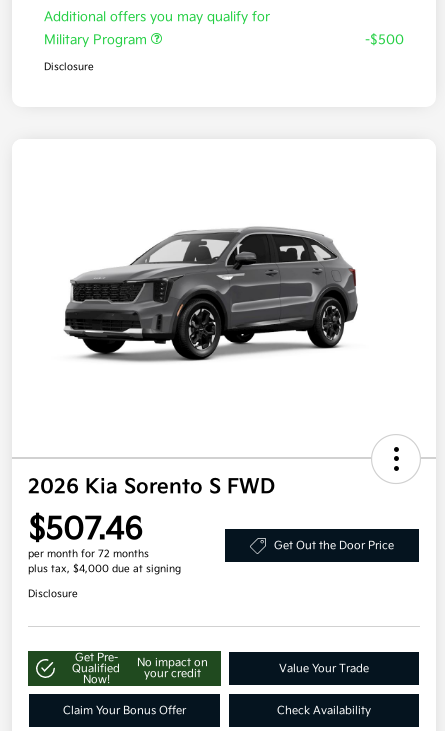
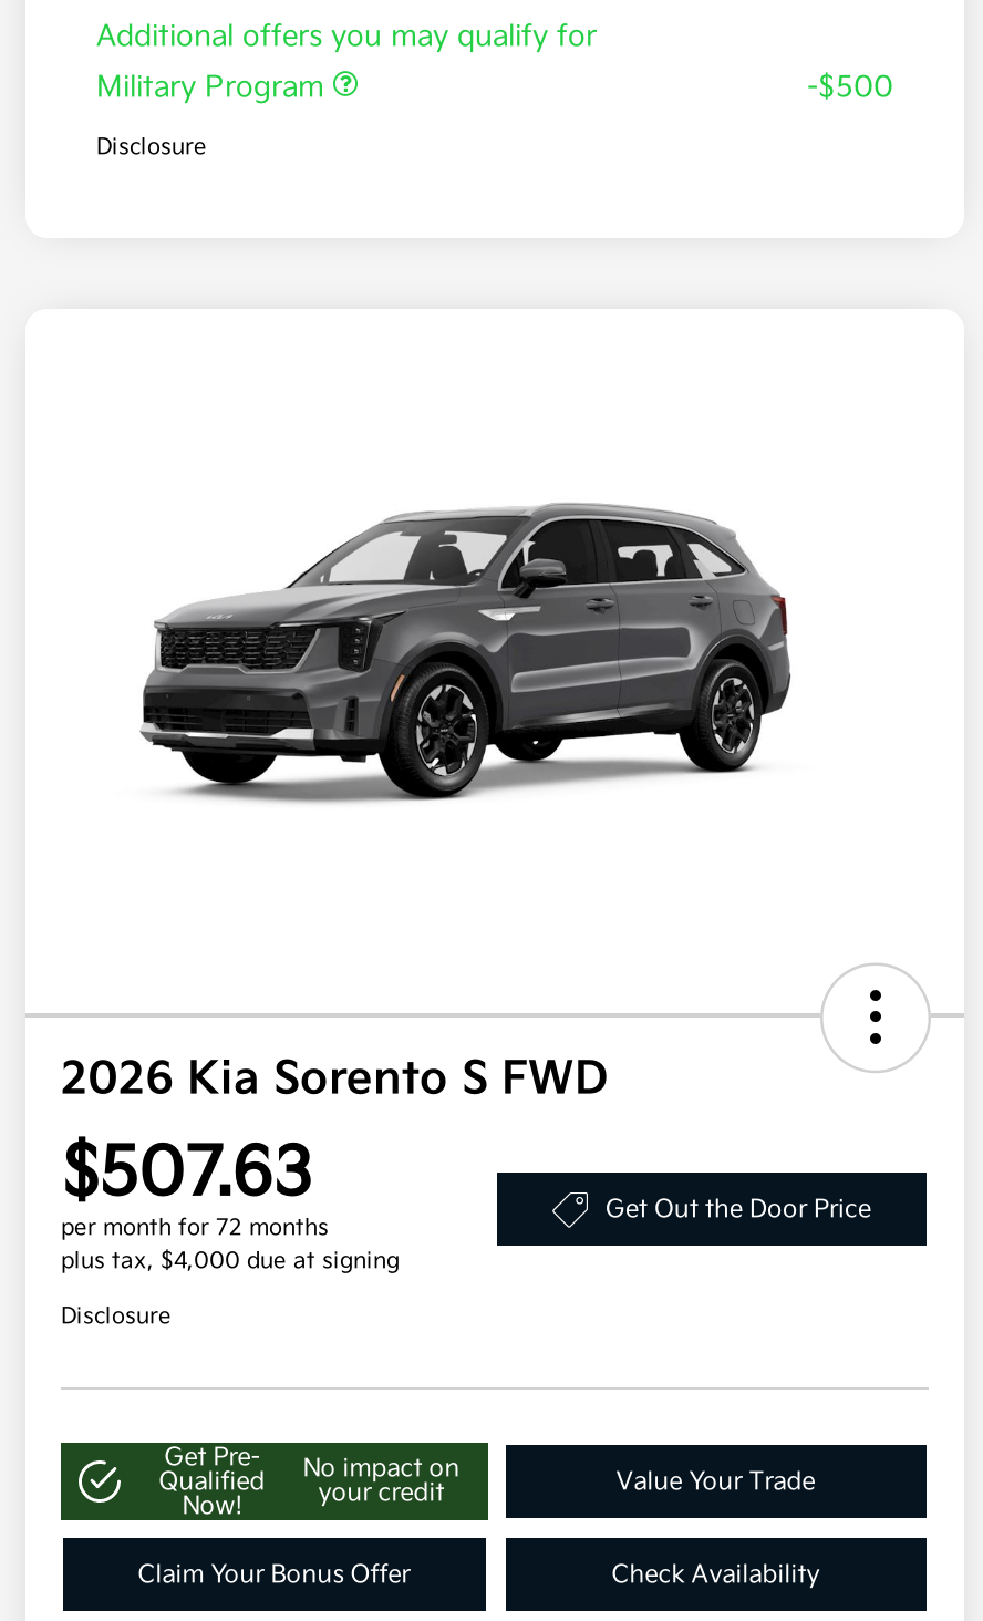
- $507.46
+ $507.63
